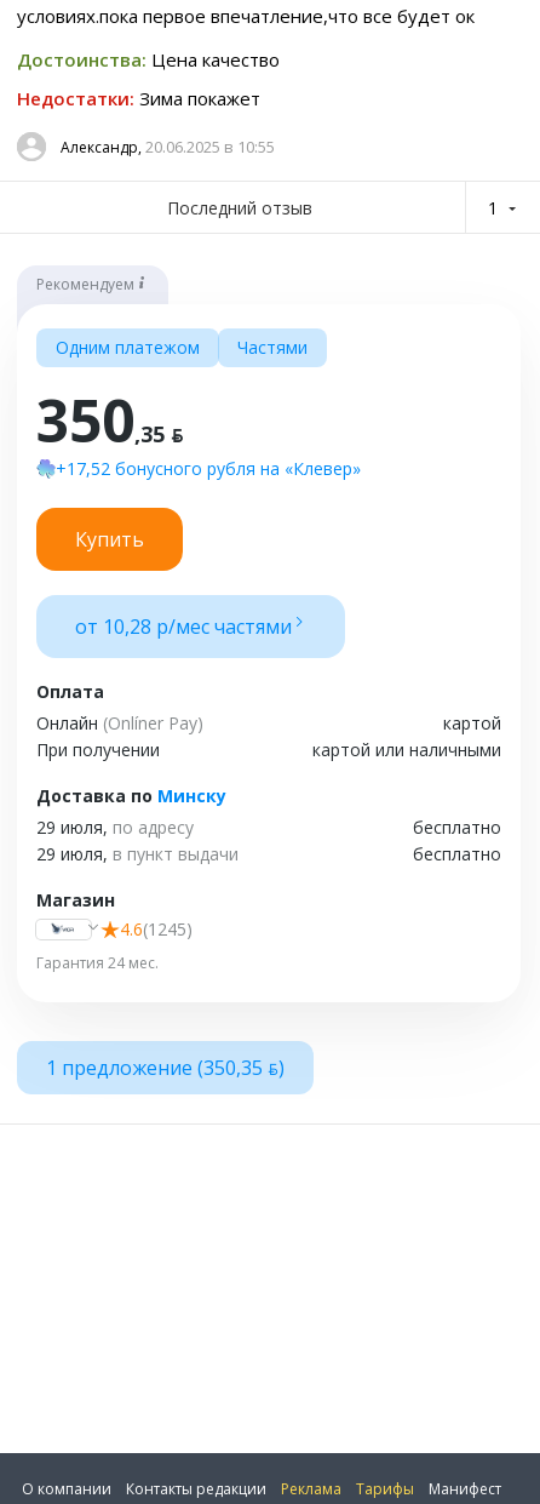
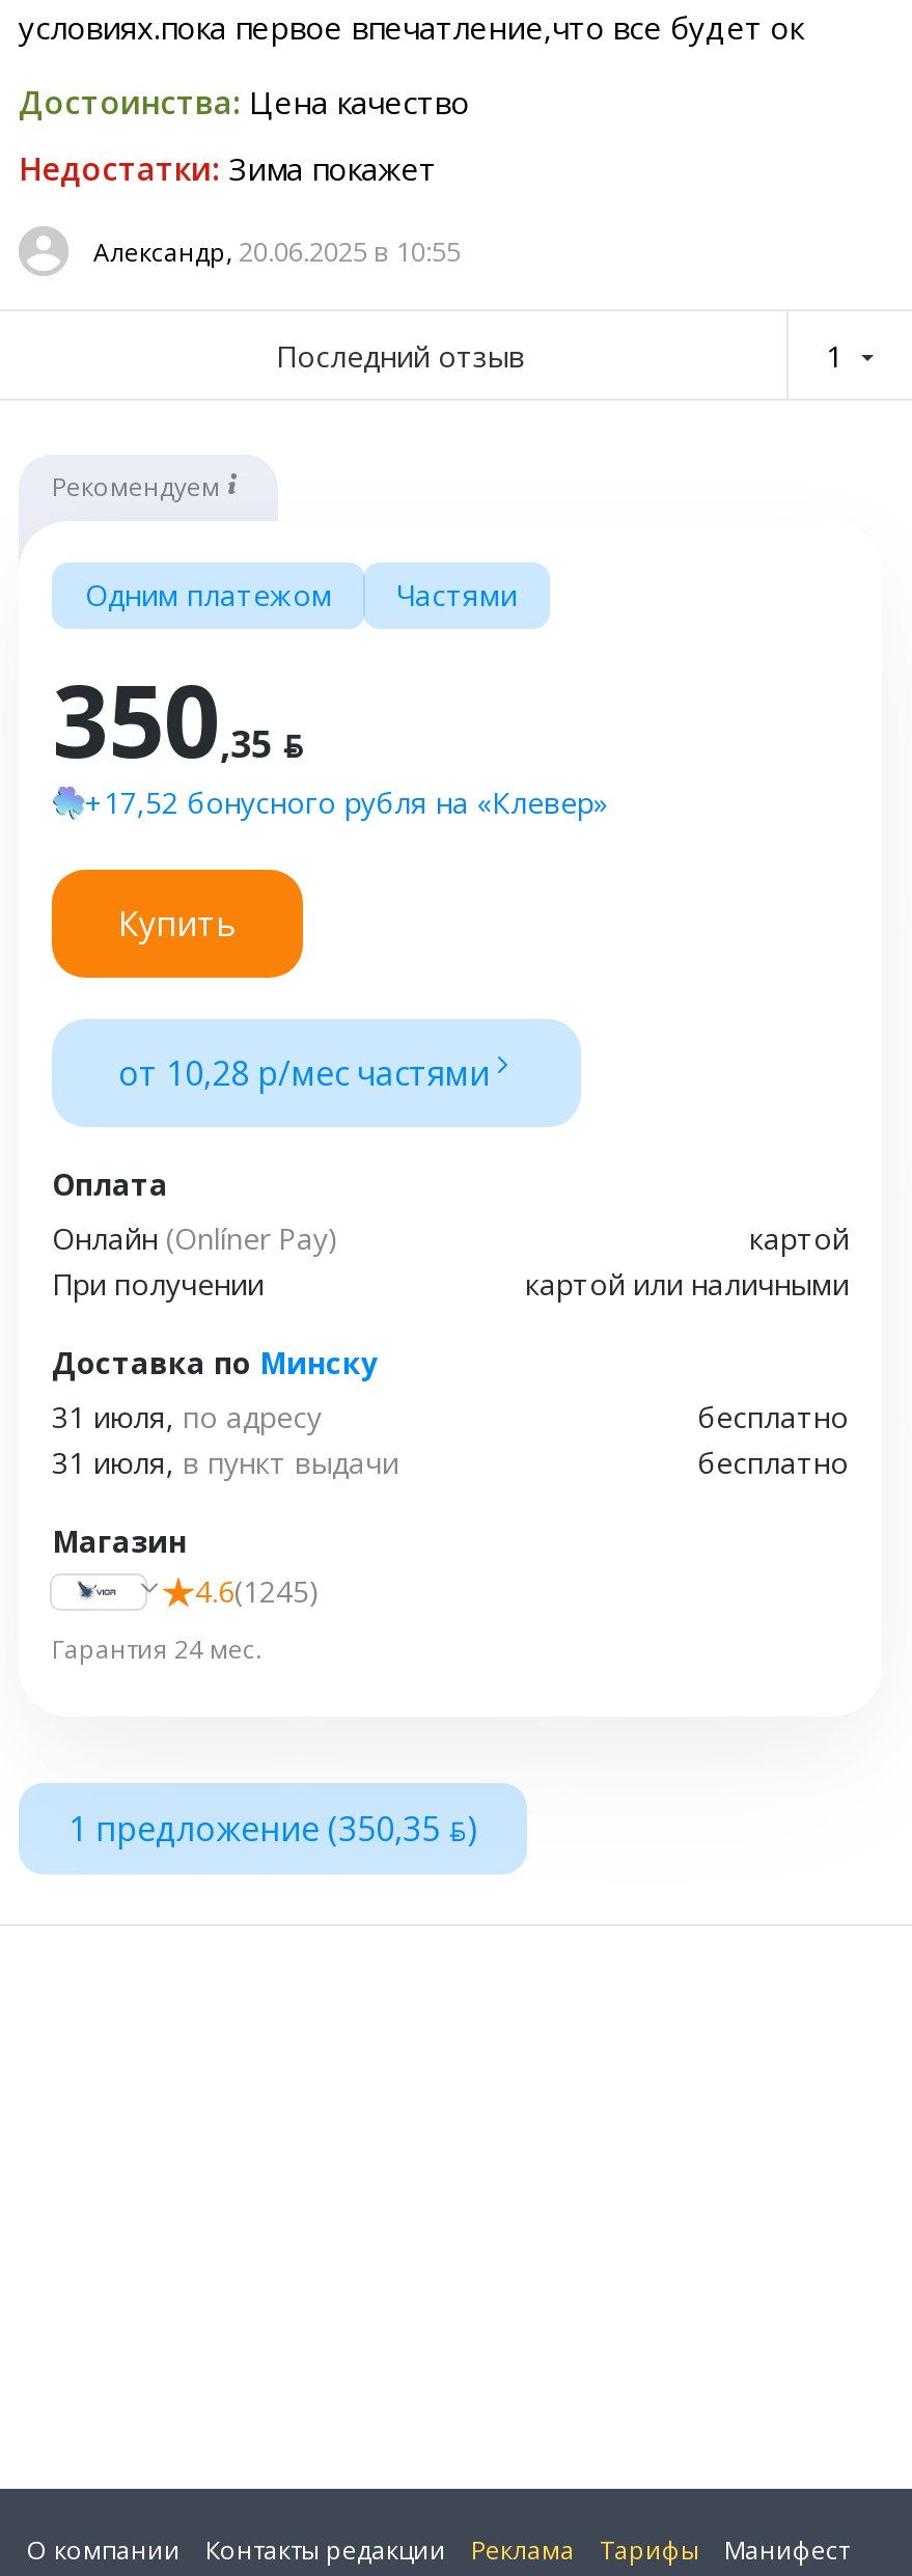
- 29 июля, по адресу
+ 31 июля, по адресу

- 29 июля, в пункт выдачи
+ 31 июля, в пункт выдачи
